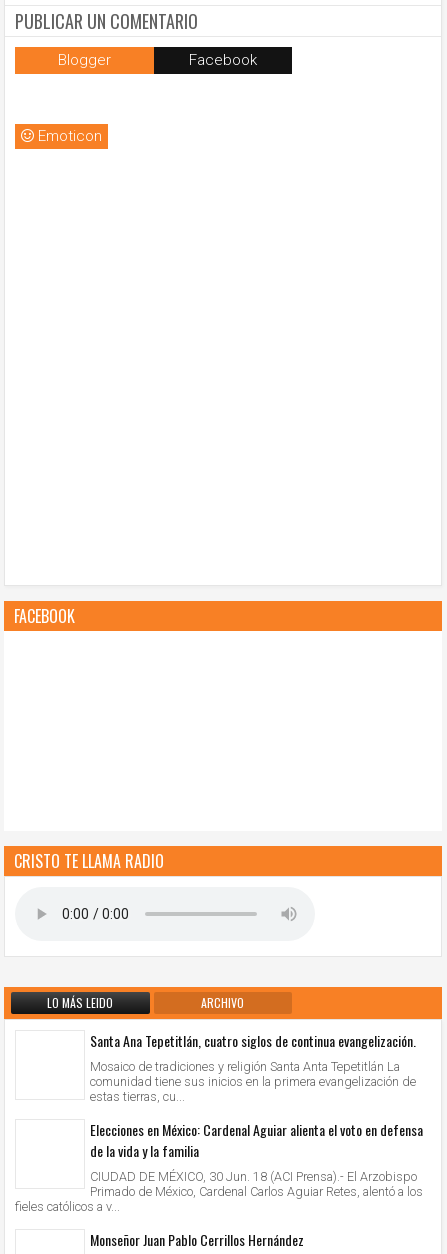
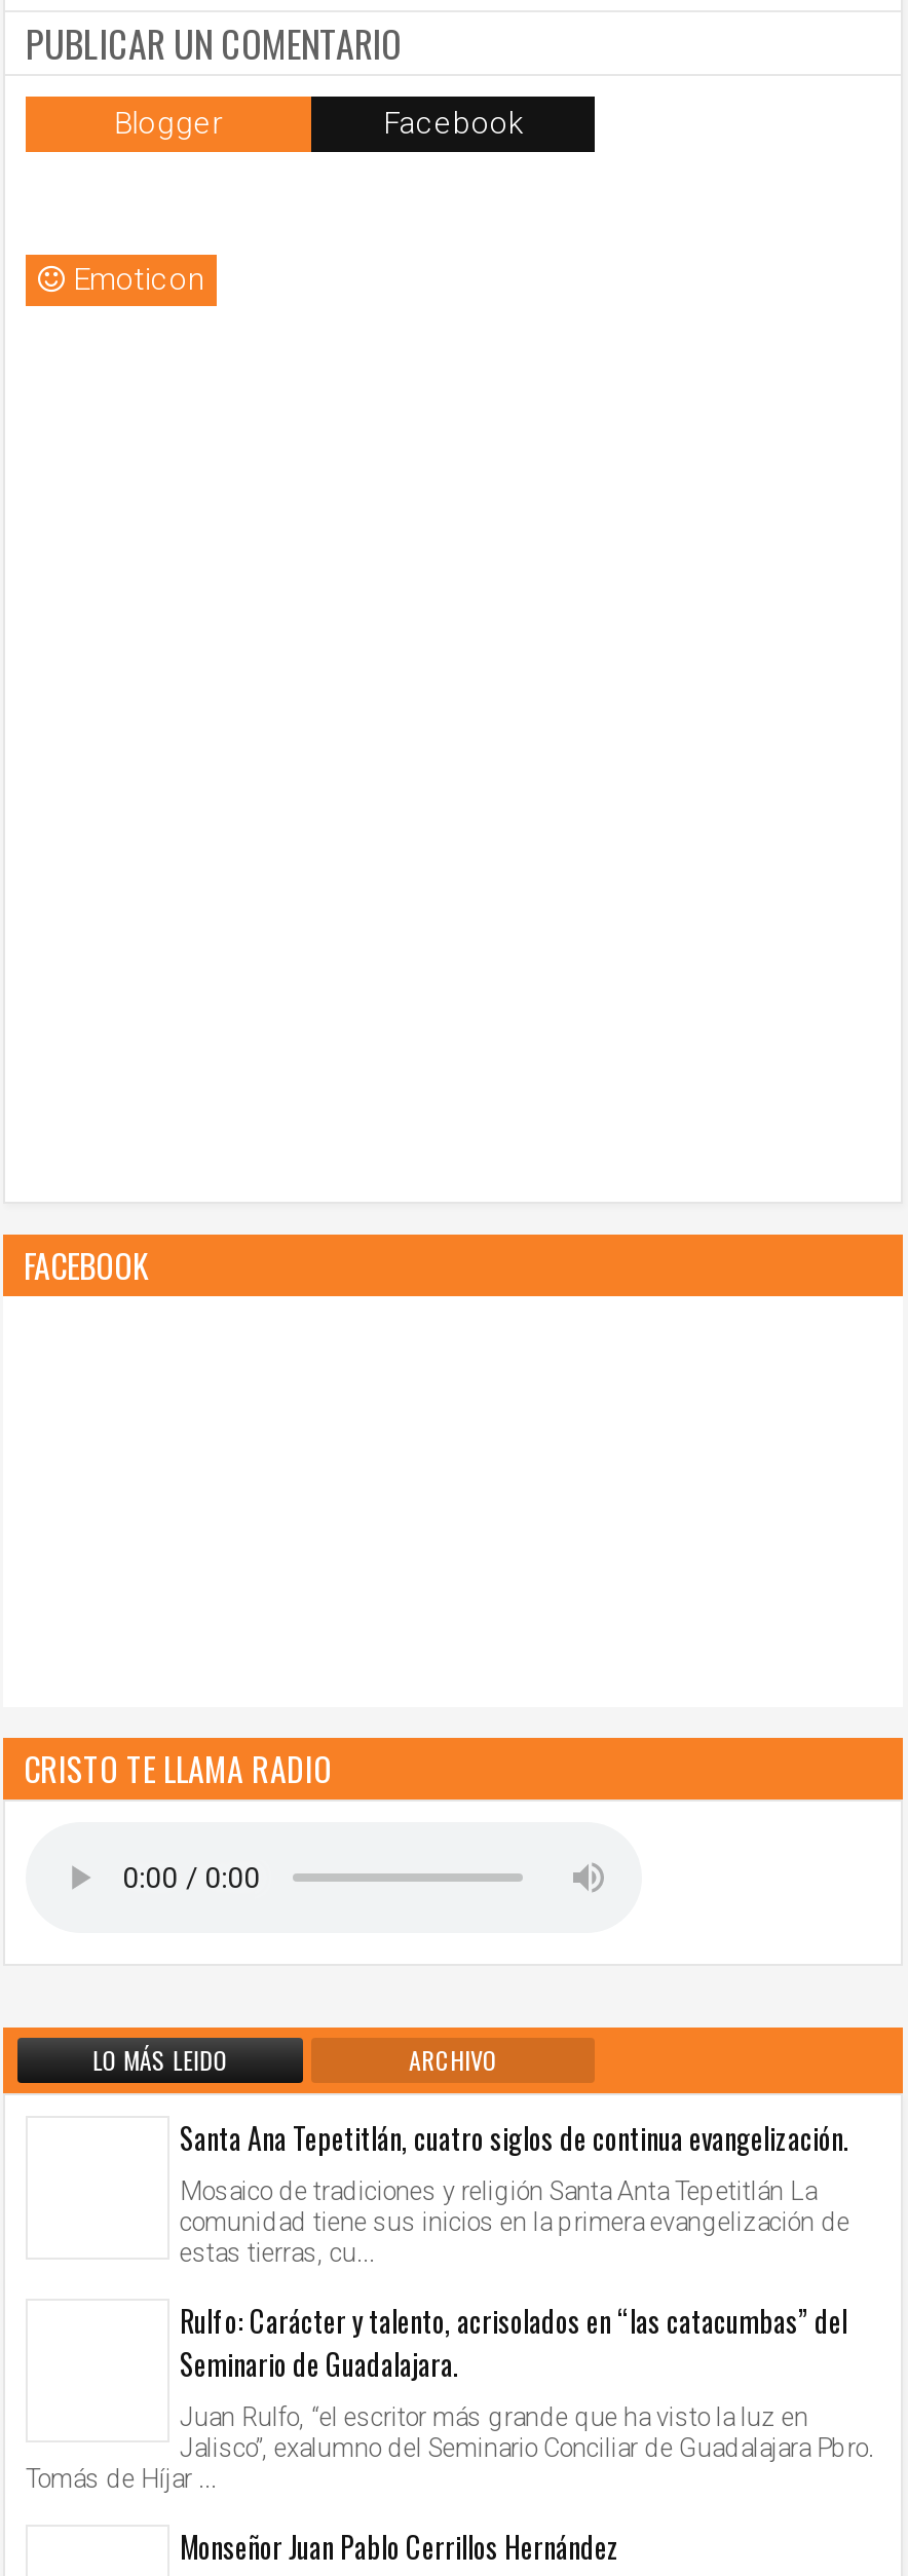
- Elecciones en México: Cardenal Aguiar alienta el voto en defensa
- de la vida y la familia
- CIUDAD DE MÉXICO, 30 Jun. 18 (ACI Prensa).- El Arzobispo
- Primado de México, Cardenal Carlos Aguiar Retes, alentó a los
- fieles católicos a v...
+ Rulfo: Carácter y talento, acrisolados en “las catacumbas” del
+ Seminario de Guadalajara.
+ Juan Rulfo, “el escritor más grande que ha visto la luz en
+ Jalisco”, exalumno del Seminario Conciliar de Guadalajara Pbro.
+ Tomás de Híjar ...
